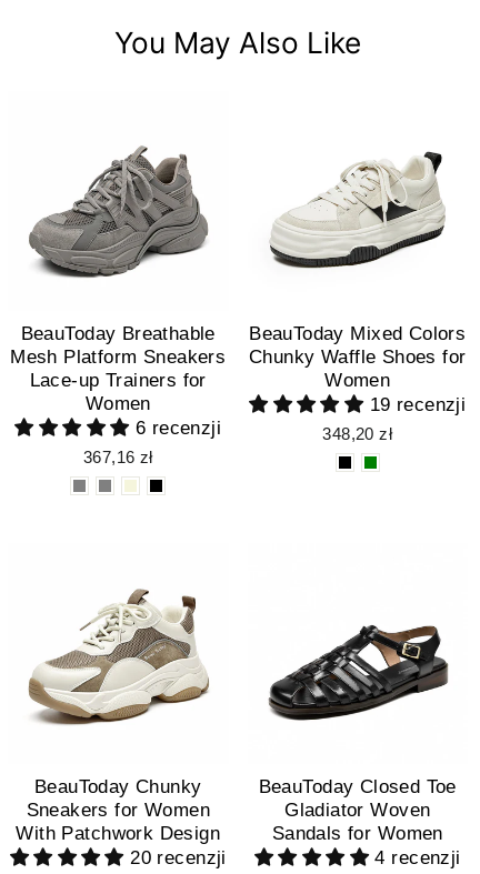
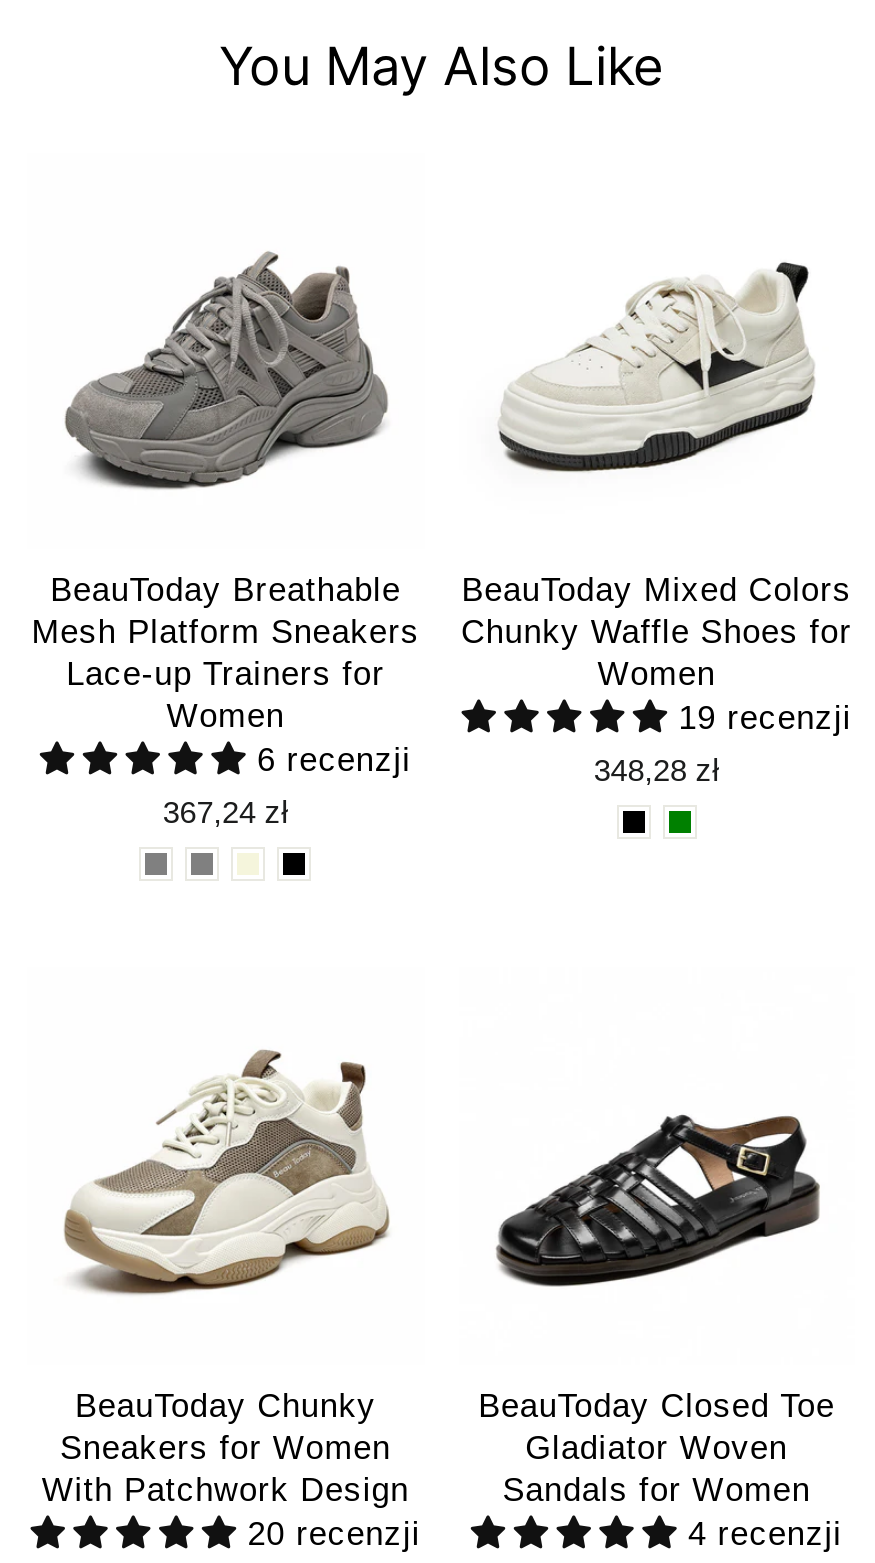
- 348,20 zł
+ 348,28 zł

- 367,16 zł
+ 367,24 zł
